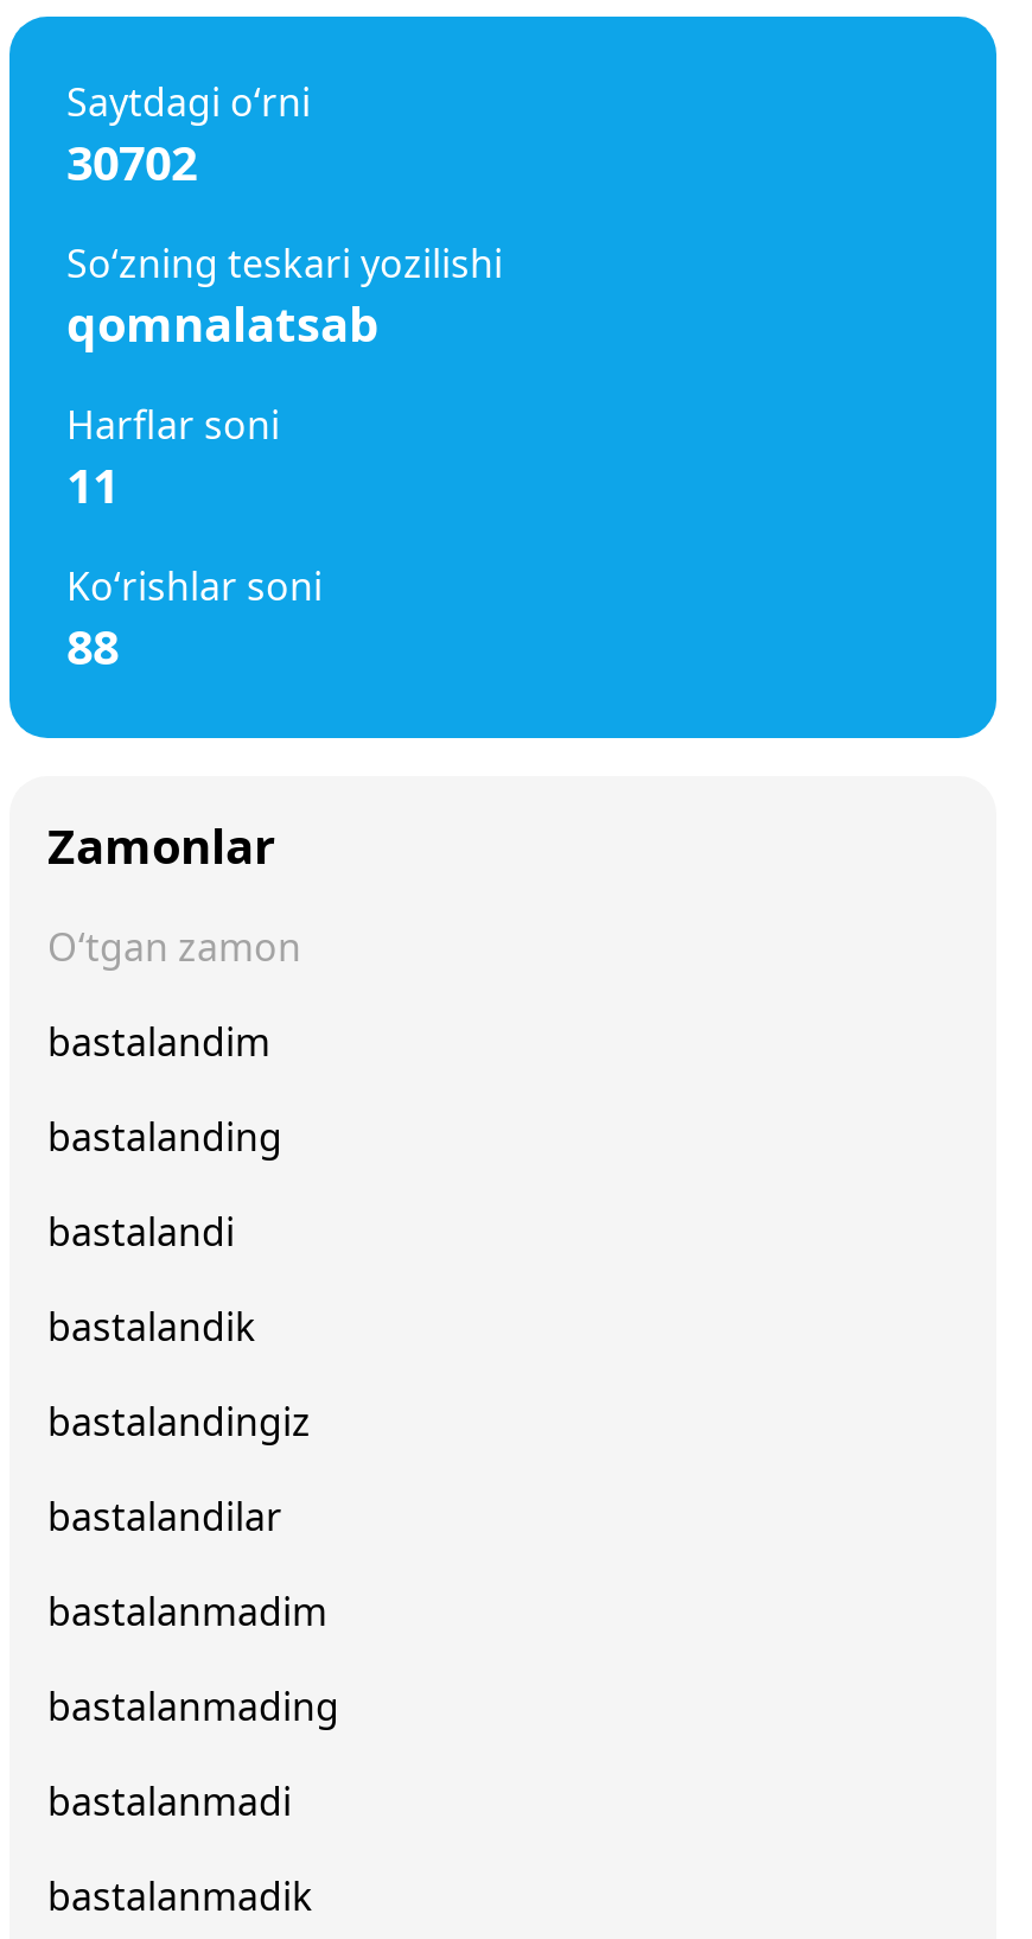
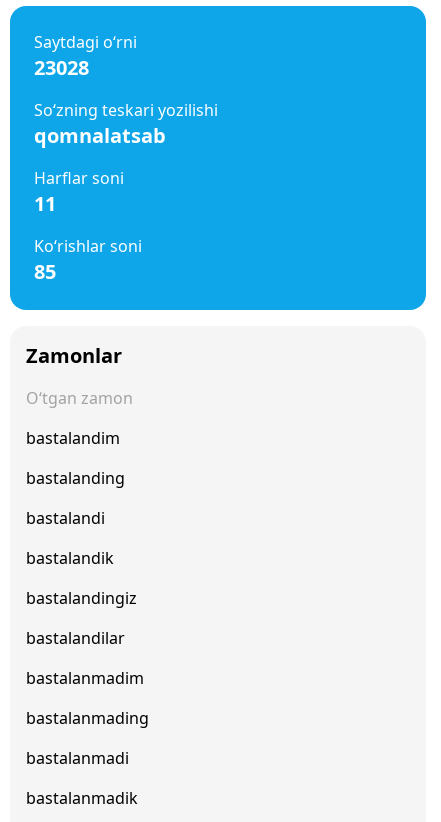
- 30702
+ 23028

- 88
+ 85
